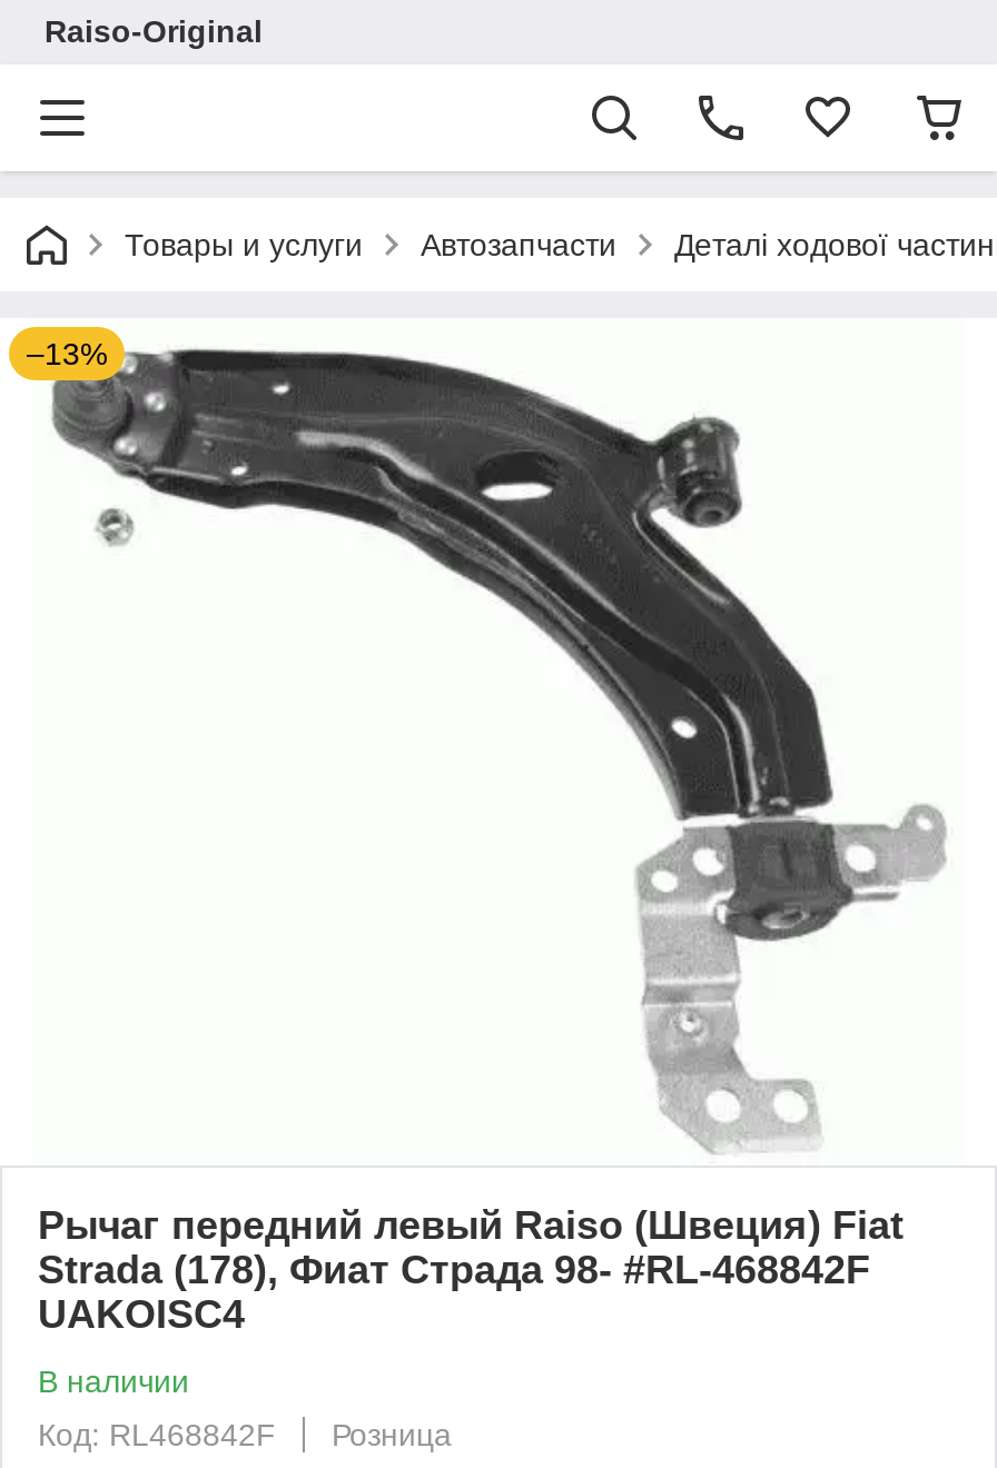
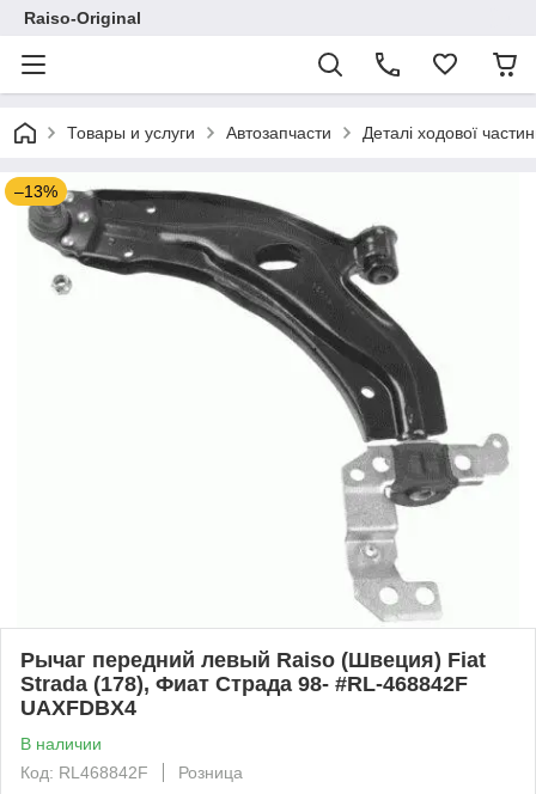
- UAKOISC4
+ UAXFDBX4
